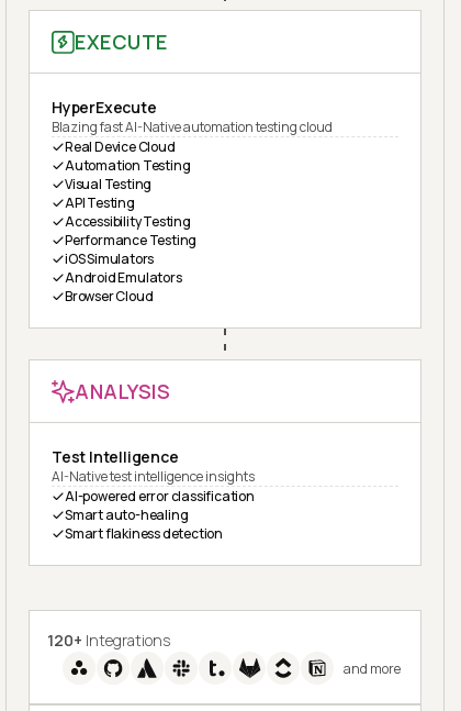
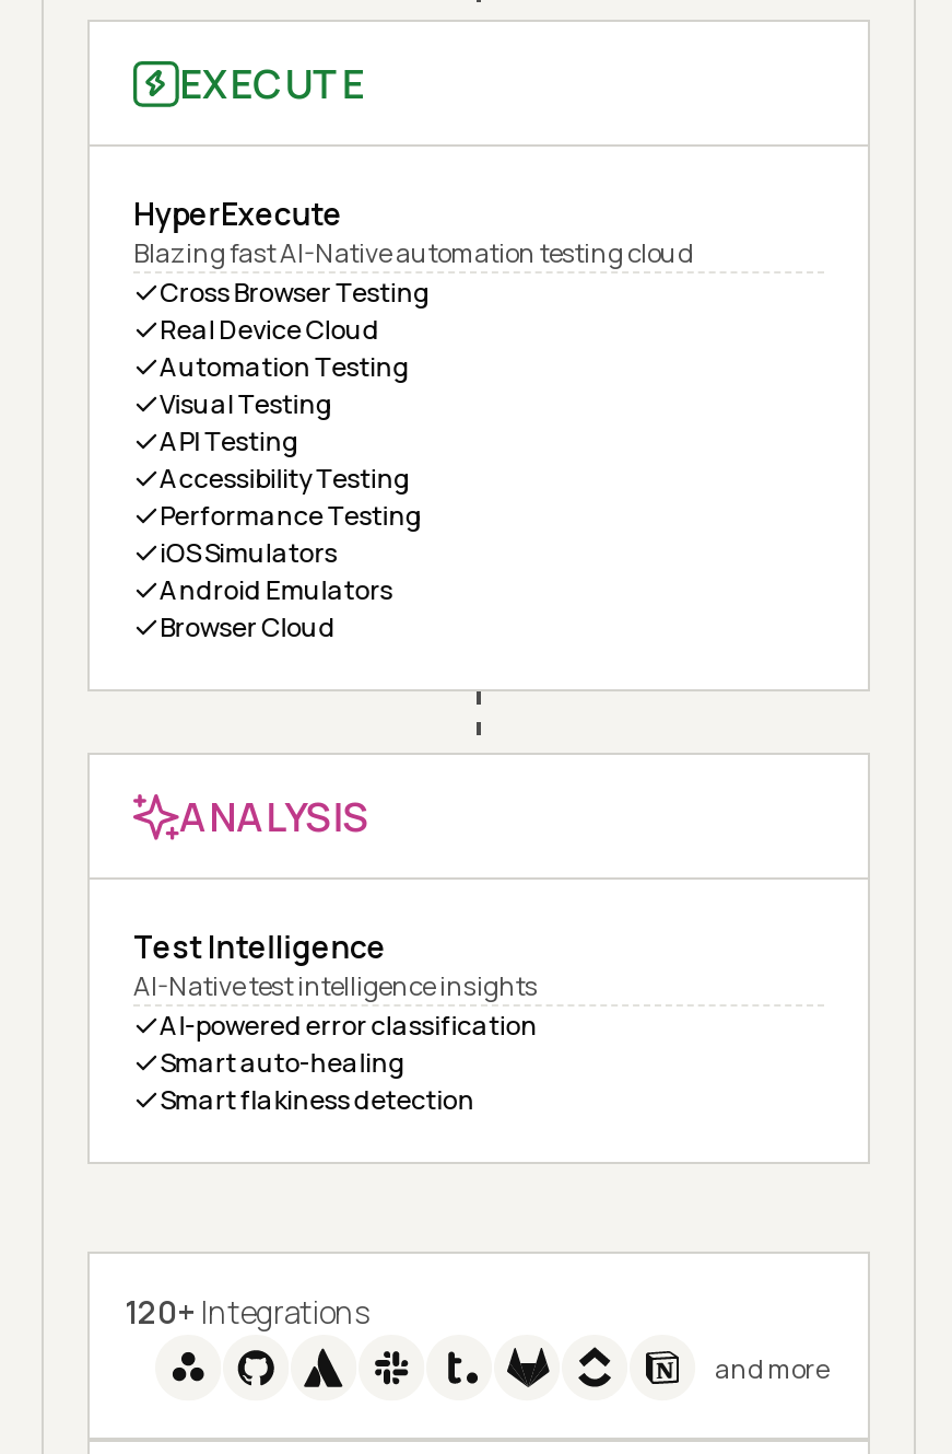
+ Cross Browser Testing
